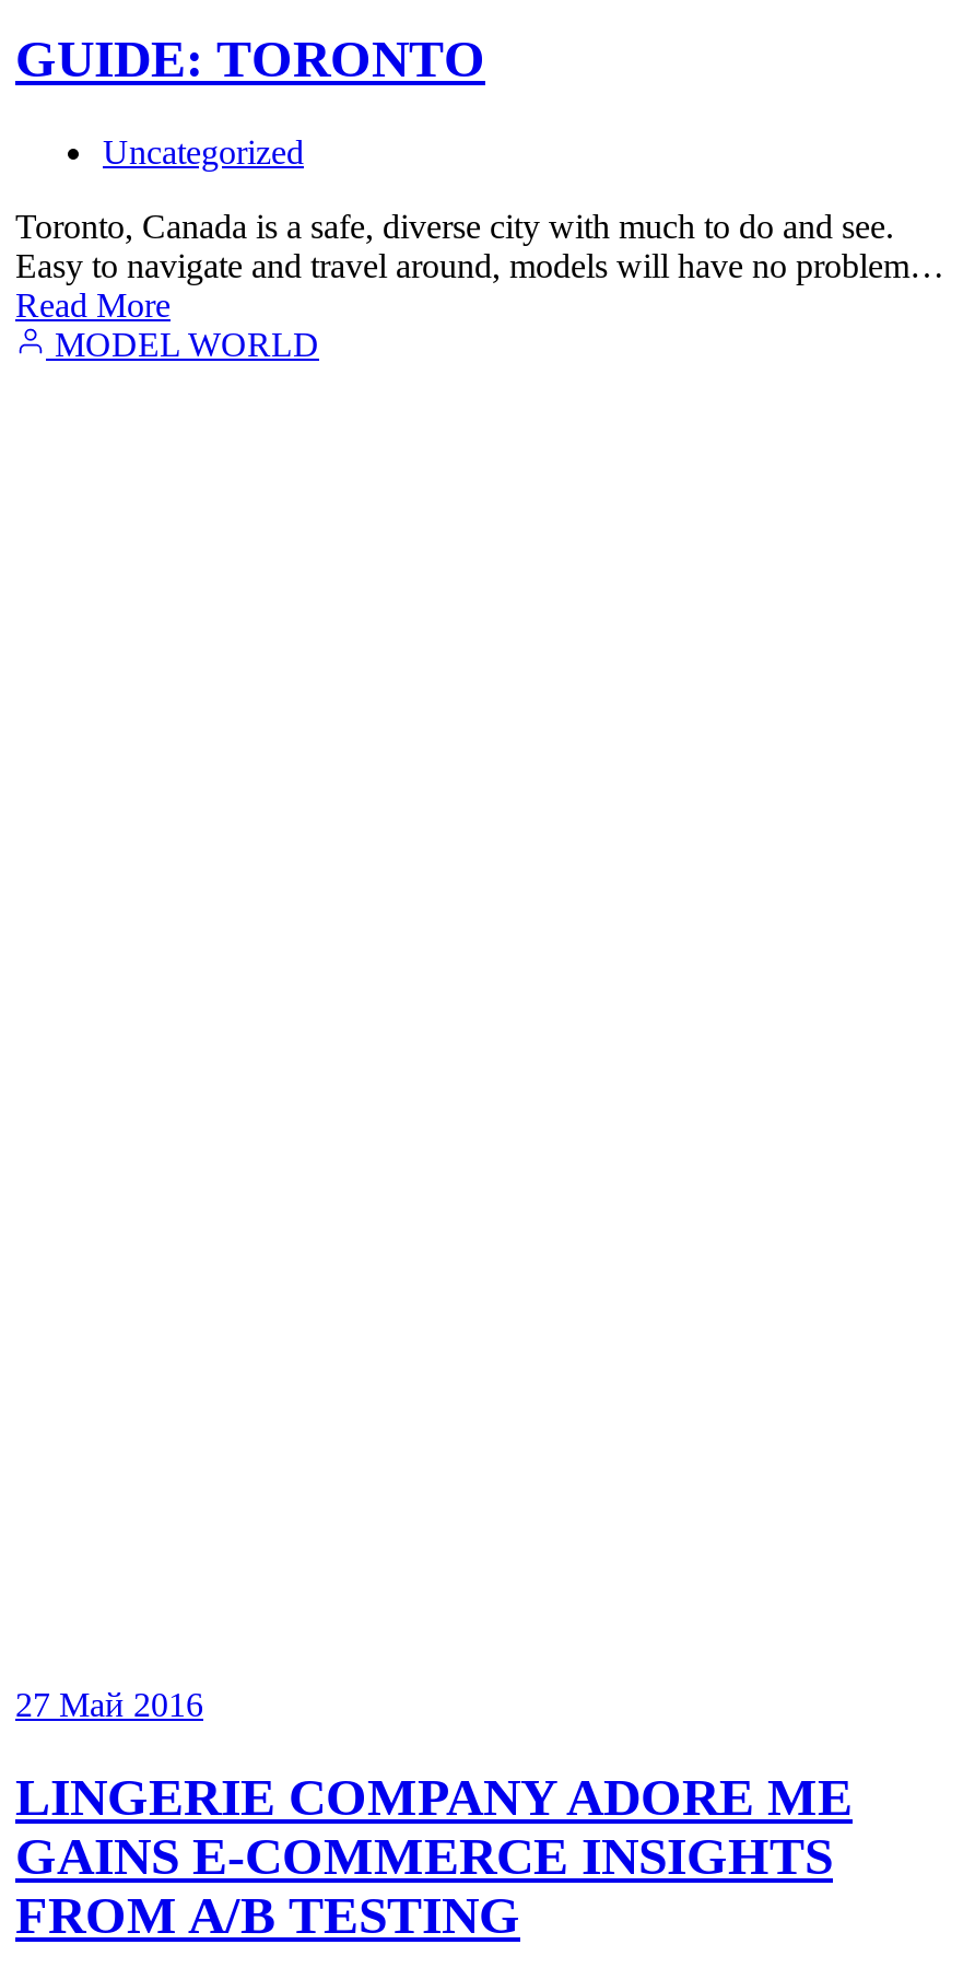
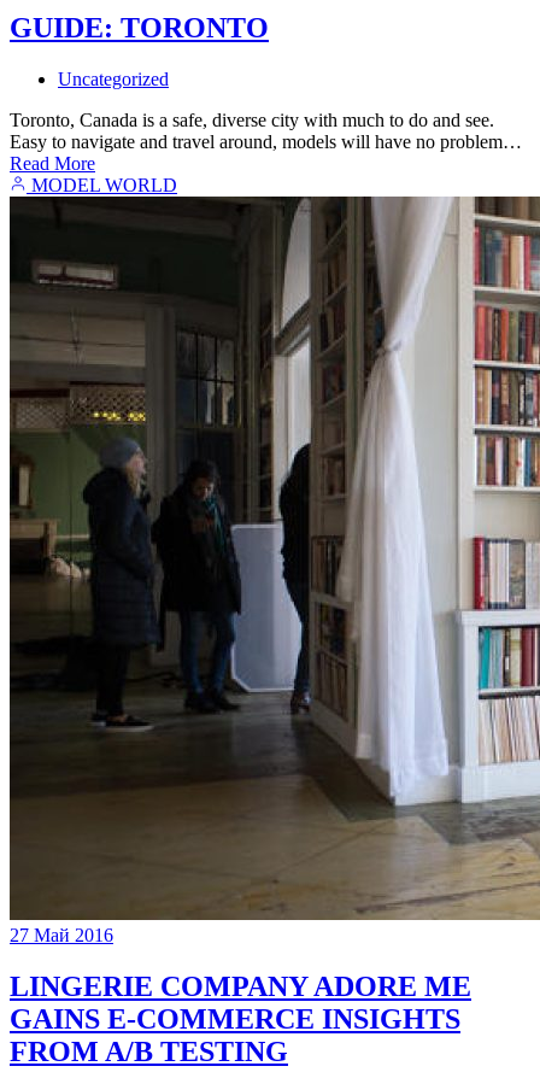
+ [image]
